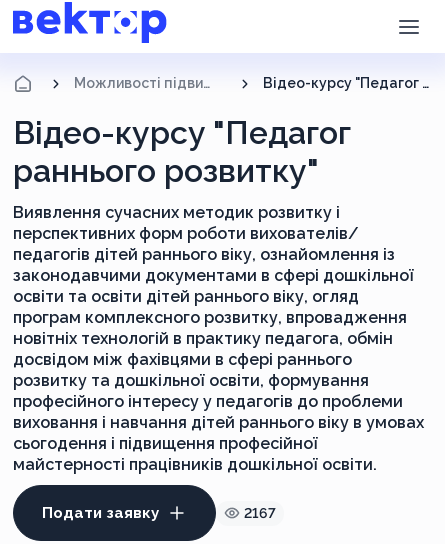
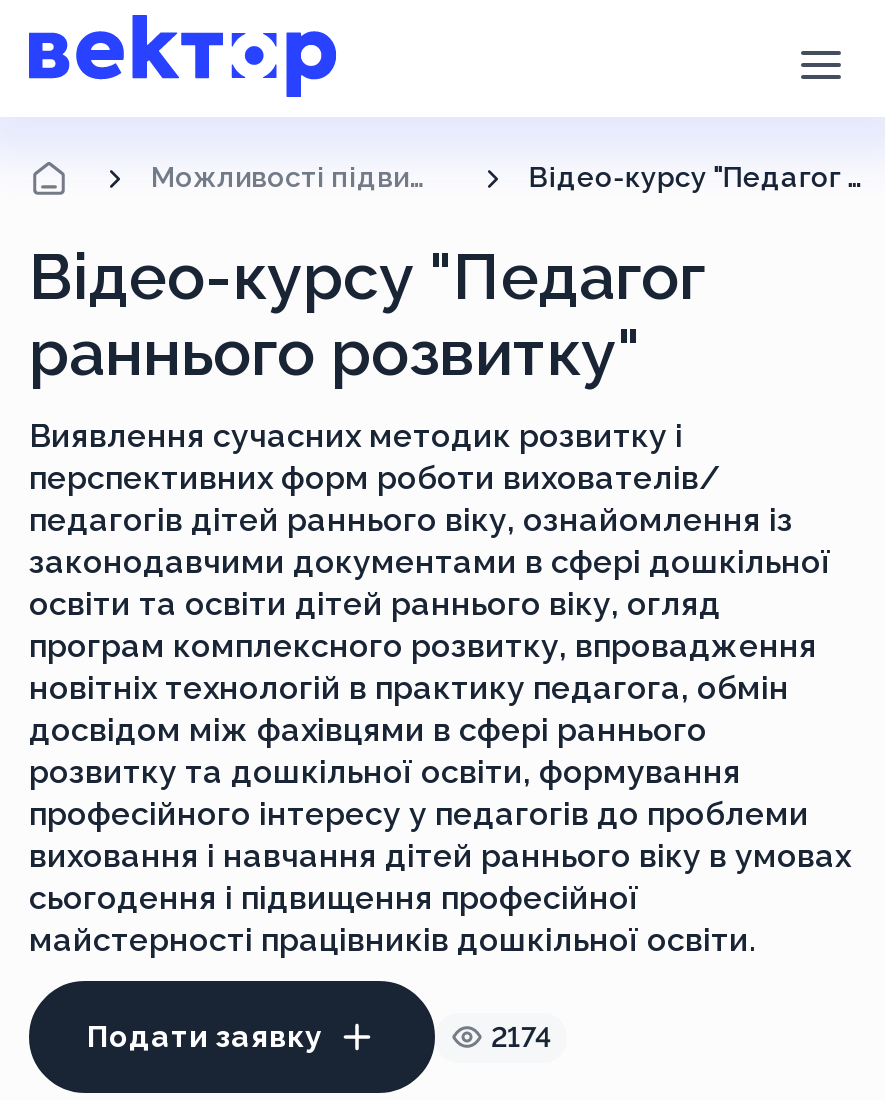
- 2167
+ 2174
